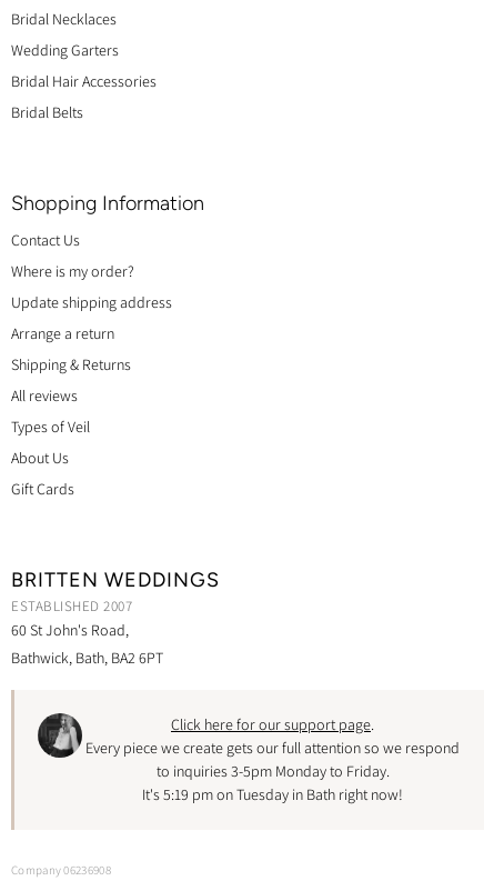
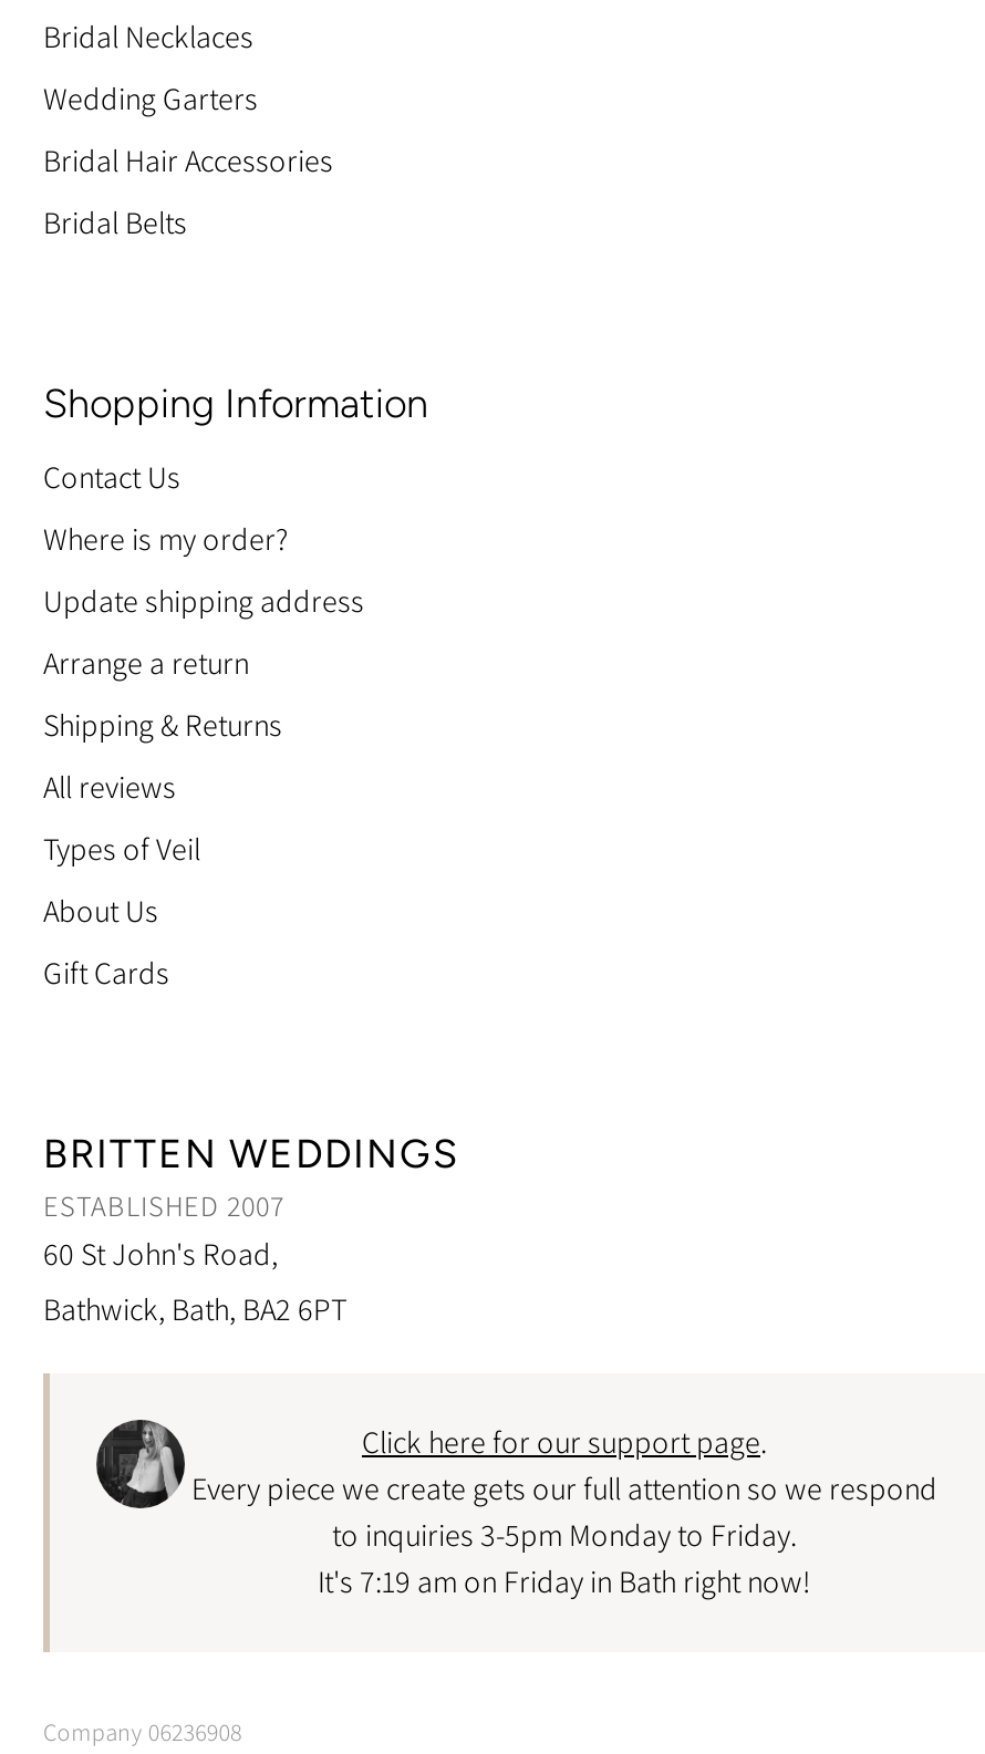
- It's 5:19 pm on Tuesday in Bath right now!
+ It's 7:19 am on Friday in Bath right now!
